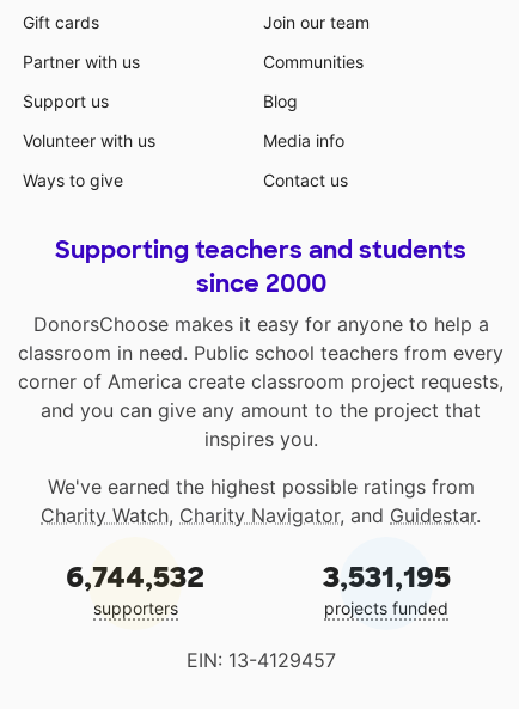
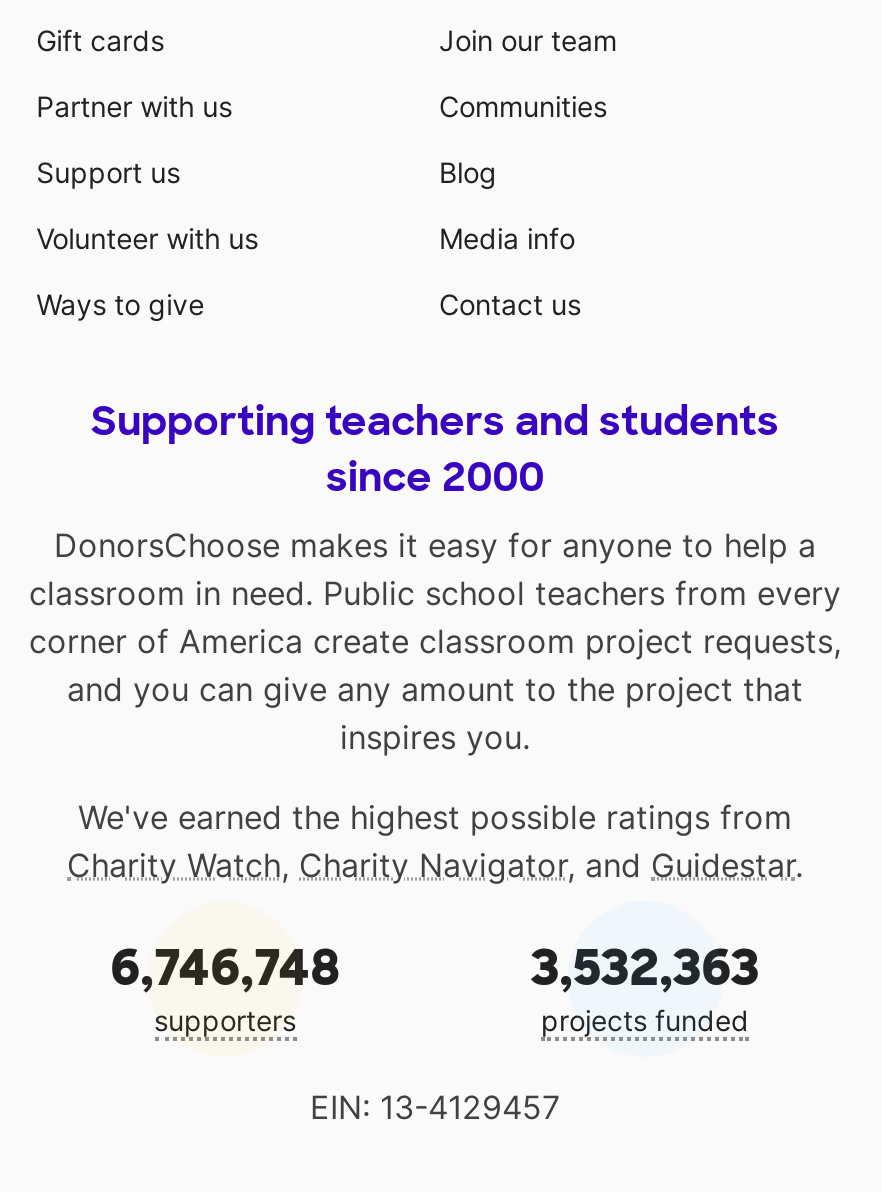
- 6,744,532
+ 6,746,748

- 3,531,195
+ 3,532,363
